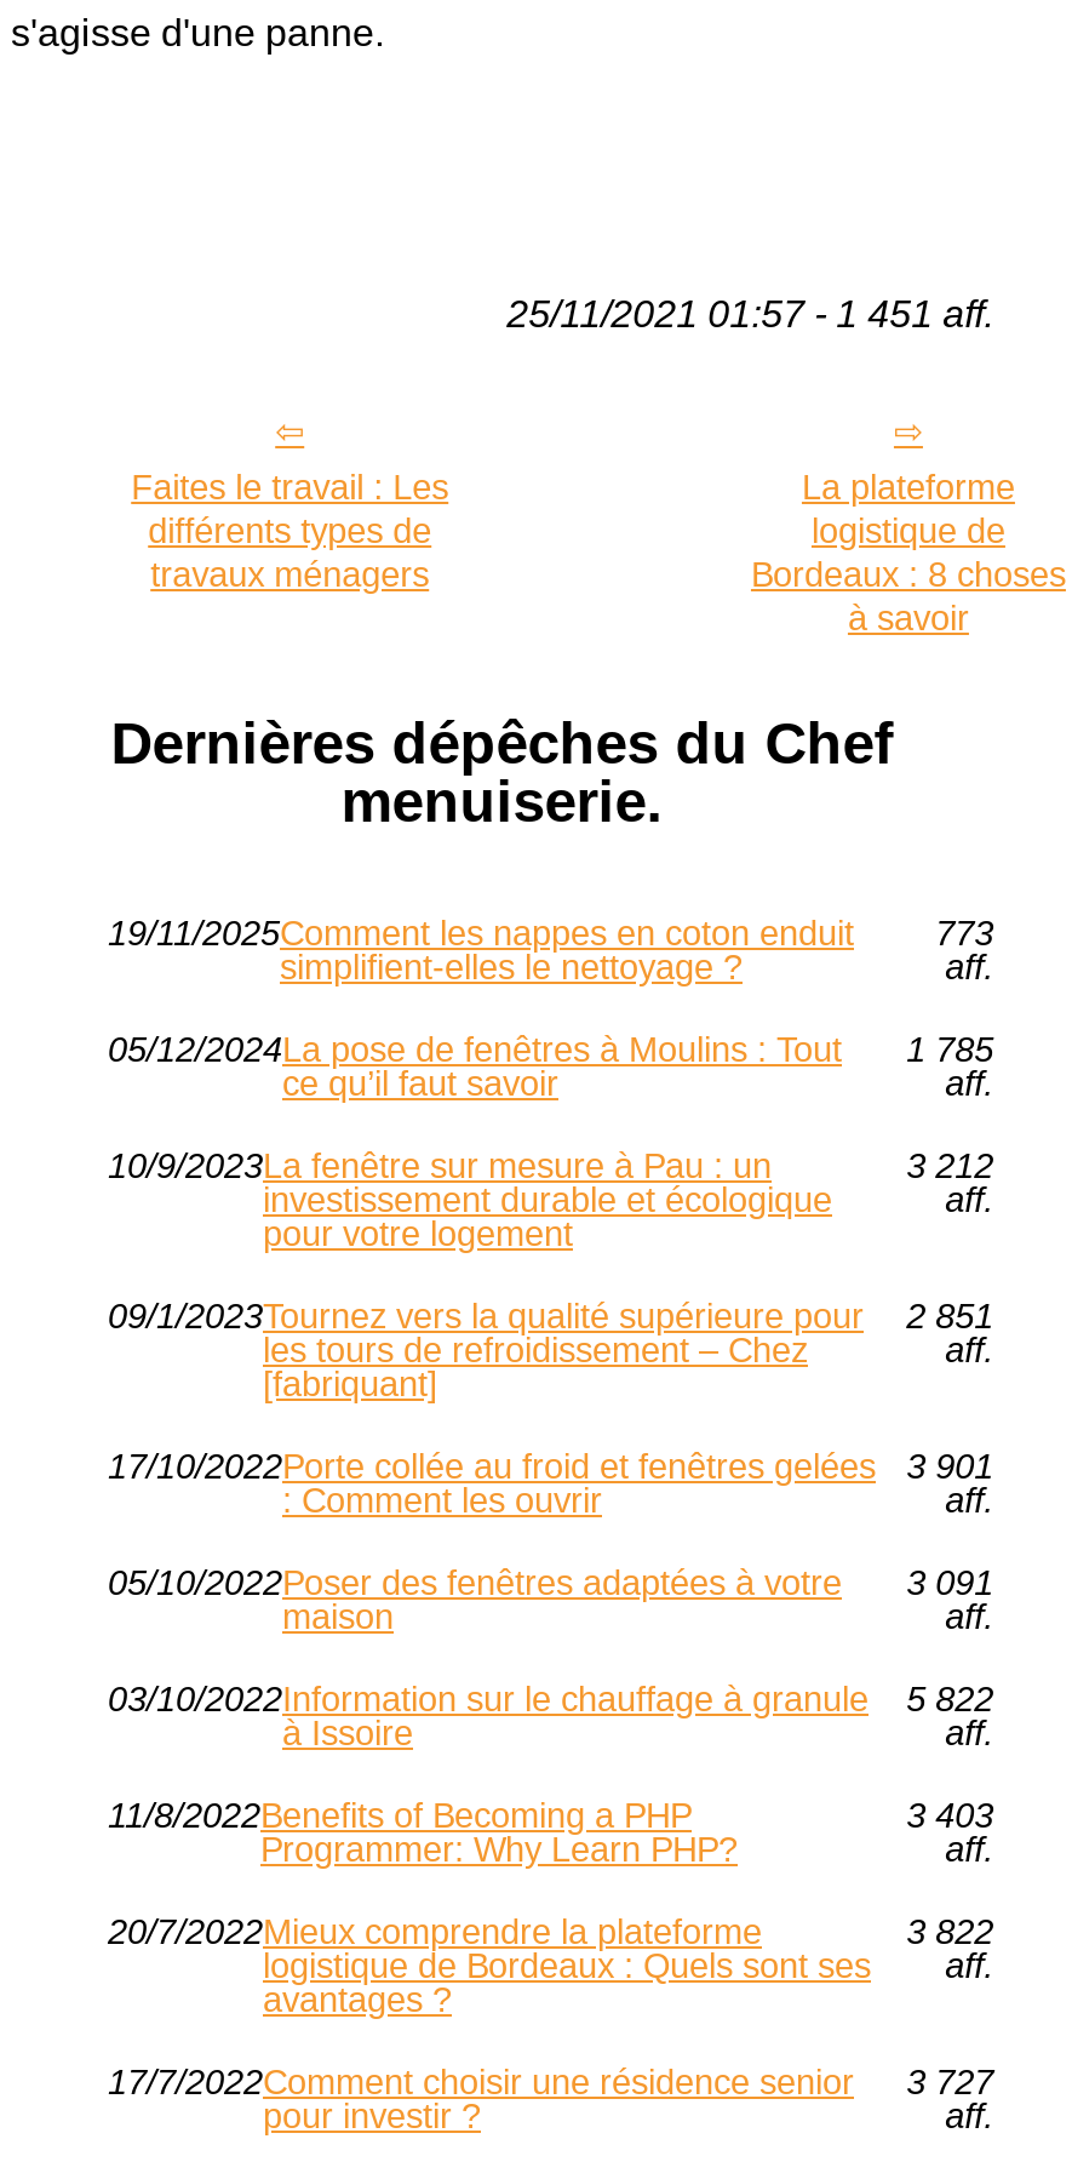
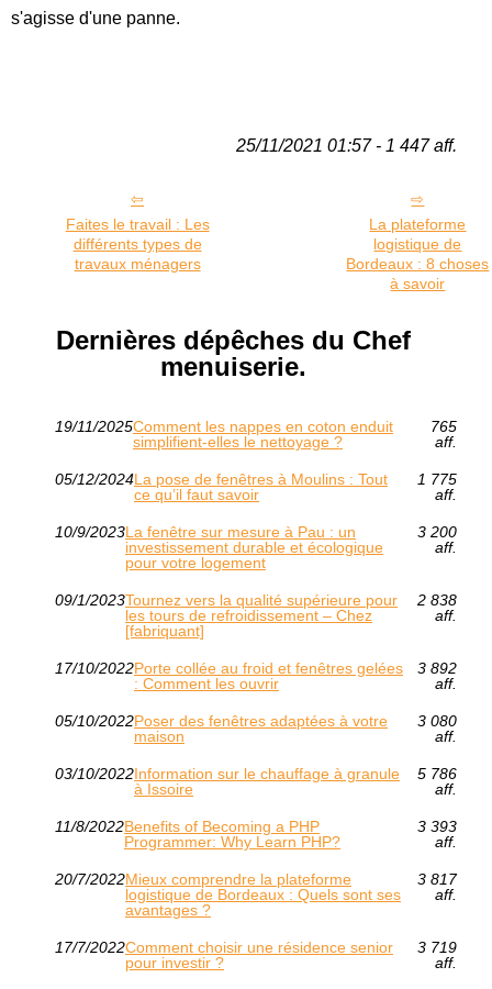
- 25/11/2021 01:57 - 1 451 aff.
+ 25/11/2021 01:57 - 1 447 aff.

- 773
+ 765

- 05/12/2024 La pose de fenêtres à Moulins : Tout 1 785
+ 05/12/2024 La pose de fenêtres à Moulins : Tout 1 775

- 3 212
+ 3 200

- 09/1/2023 Tournez vers la qualité supérieure pour 2 851
+ 09/1/2023 Tournez vers la qualité supérieure pour 2 838

- 17/10/2022 Porte collée au froid et fenêtres gelées 3 901
+ 17/10/2022 Porte collée au froid et fenêtres gelées 3 892

- 05/10/2022 Poser des fenêtres adaptées à votre 3 091
+ 05/10/2022 Poser des fenêtres adaptées à votre 3 080

- 03/10/2022 Information sur le chauffage à granule 5 822
+ 03/10/2022 Information sur le chauffage à granule 5 786

- 3 403
+ 3 393

- 3 822
+ 3 817

- 17/7/2022 Comment choisir une résidence senior 3 727
+ 17/7/2022 Comment choisir une résidence senior 3 719
